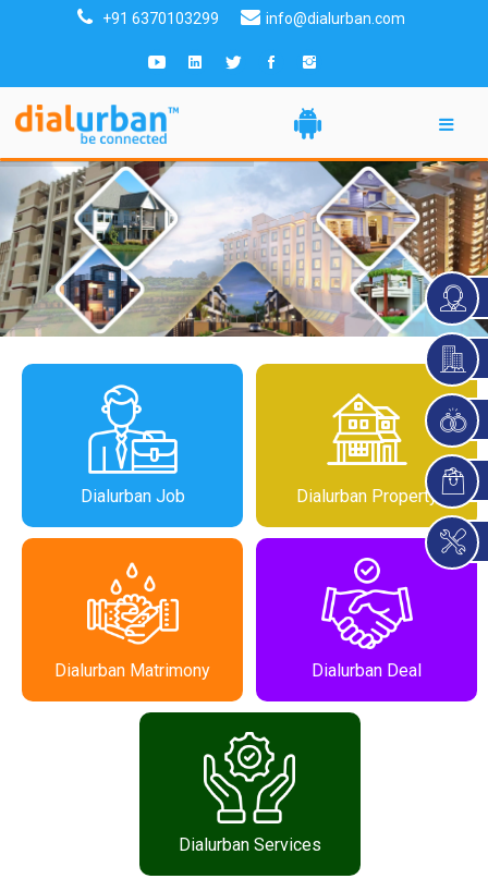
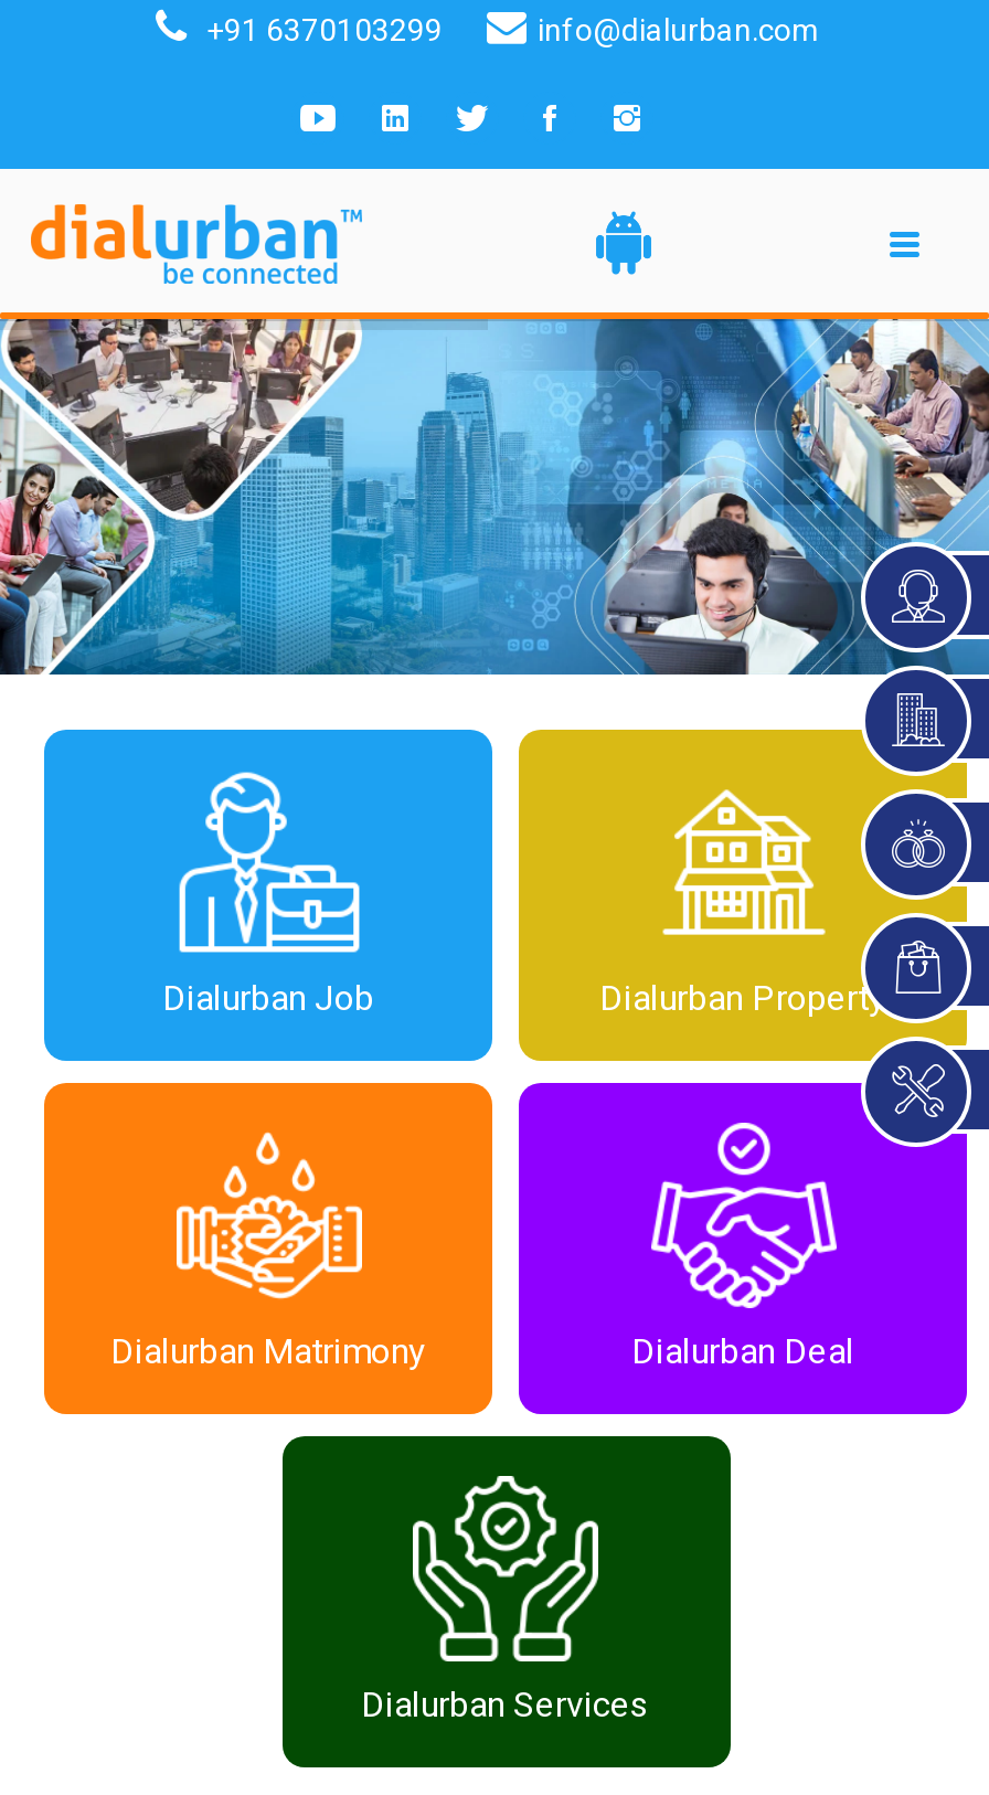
- [image]
+ [image]
